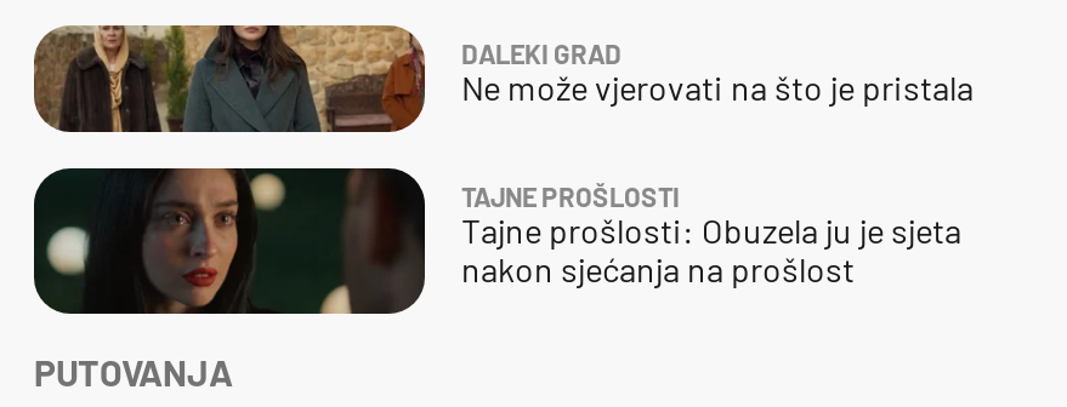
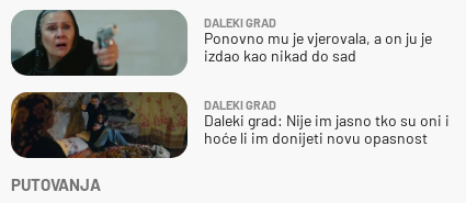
- [image]
- Ne može vjerovati na što je pristala
+ [image]
+ Ponovno mu je vjerovala, a on ju je
+ izdao kao nikad do sad

- [image]
- TAJNE PROŠLOSTI
- Tajne prošlosti: Obuzela ju je sjeta
- nakon sjećanja na prošlost
+ [image]
+ DALEKI GRAD
+ Daleki grad: Nije im jasno tko su oni i
+ hoće li im donijeti novu opasnost
